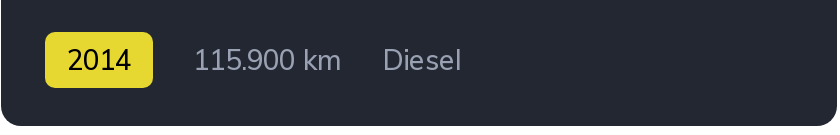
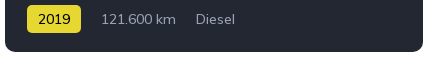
- 2014
- 115.900 km
+ 2019
+ 121.600 km
